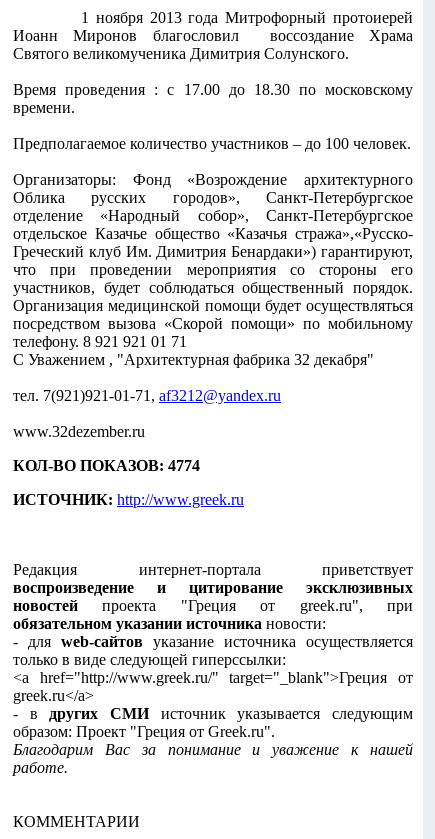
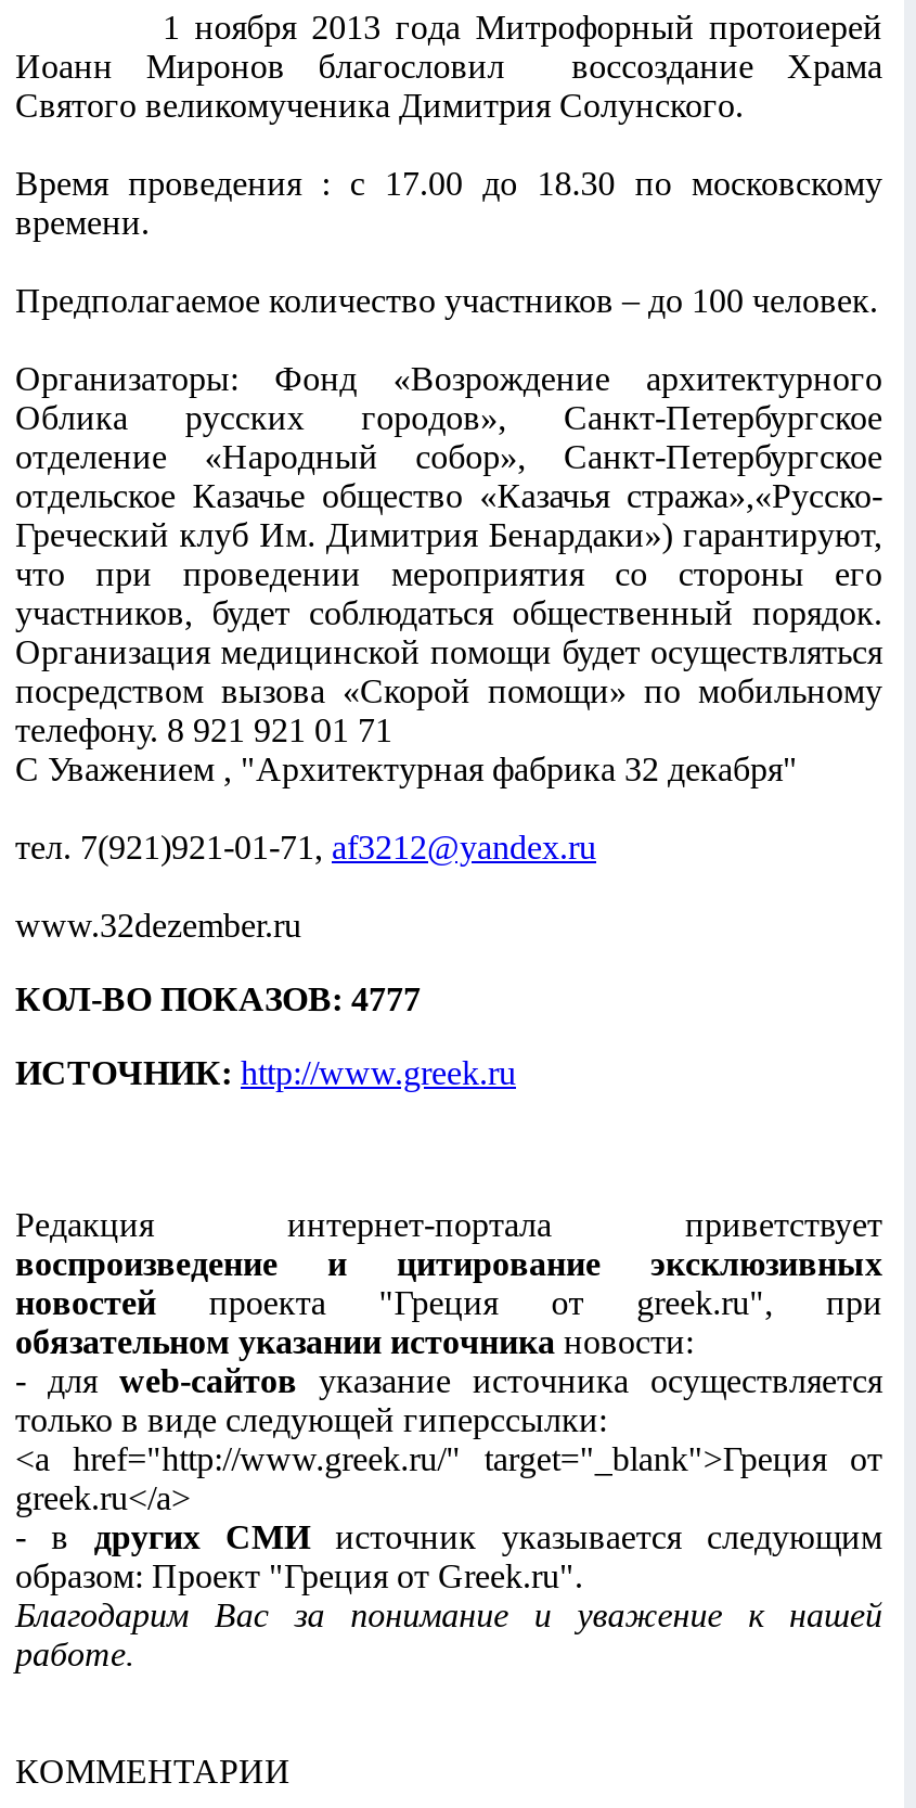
- КОЛ-ВО ПОКАЗОВ: 4774
+ КОЛ-ВО ПОКАЗОВ: 4777
